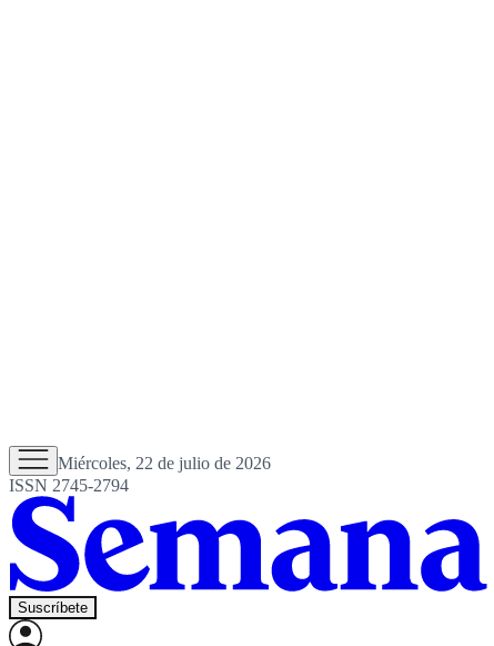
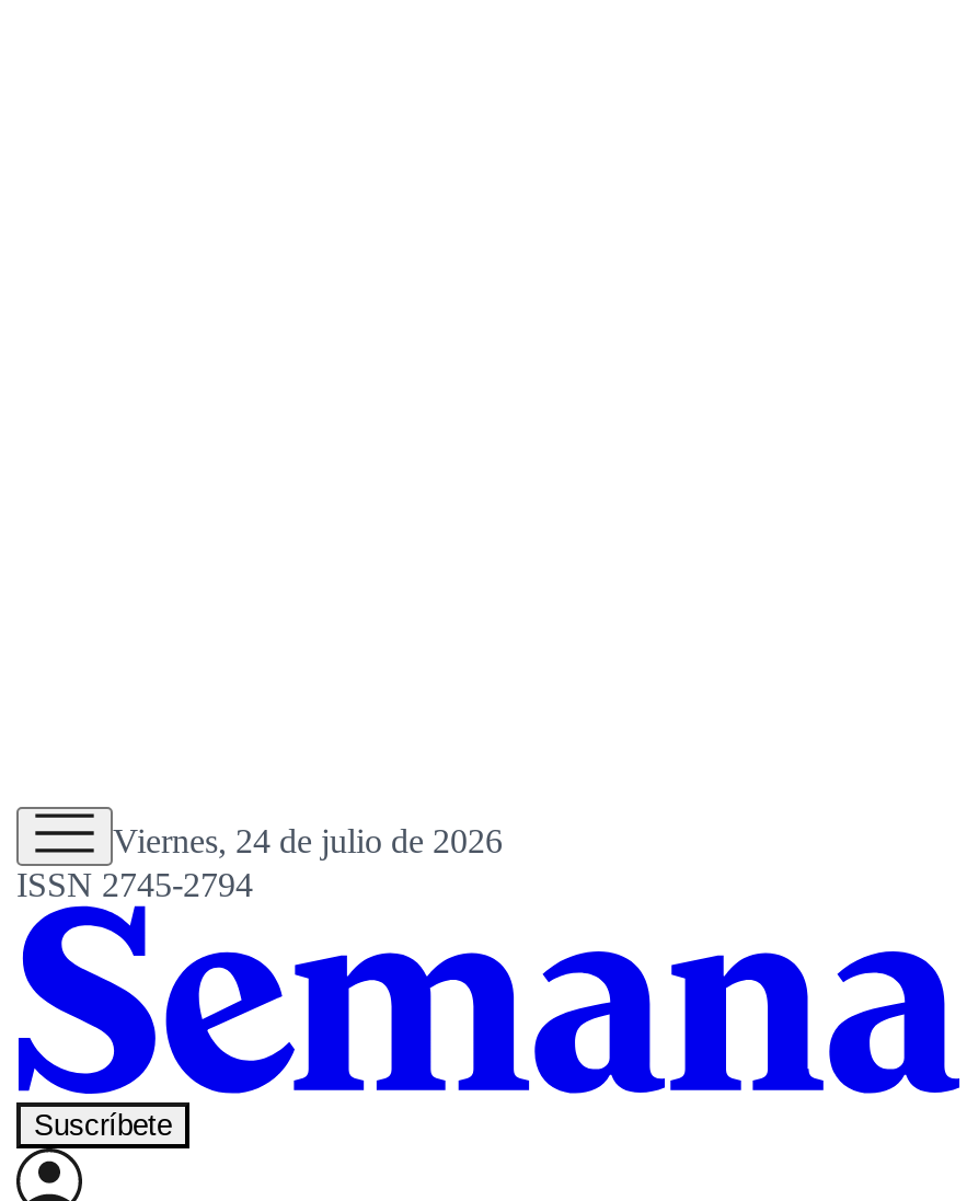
- Miércoles, 22 de julio de 2026
+ Viernes, 24 de julio de 2026
